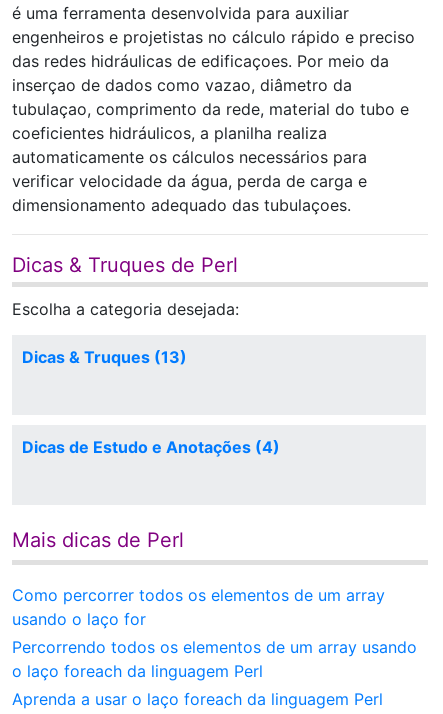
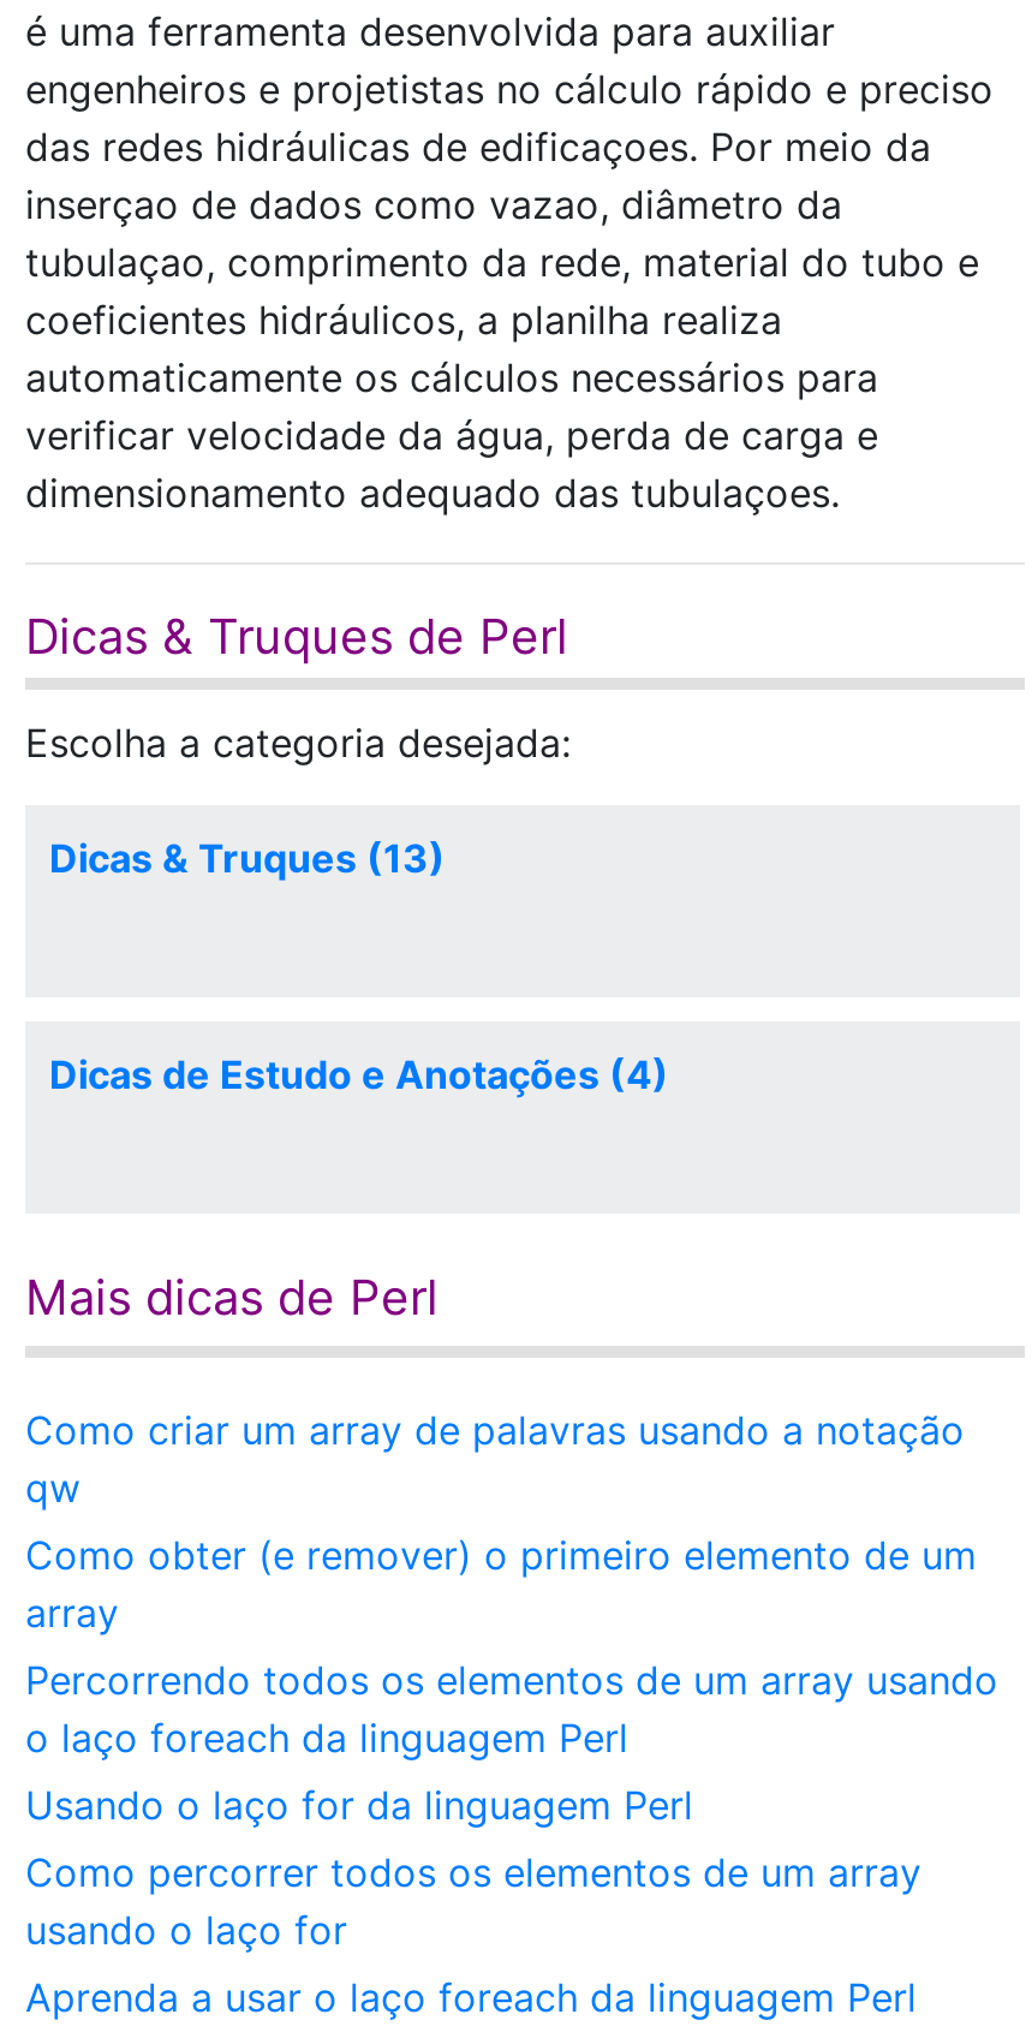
+ Como criar um array de palavras usando a notação
+ qw
+ Como obter (e remover) o primeiro elemento de um
+ array
+ Usando o laço for da linguagem Perl

moved down: Como percorrer todos os elementos de um array | usando o laço for

moved up: Percorrendo todos os elementos de um array usando | o laço foreach da linguagem Perl
